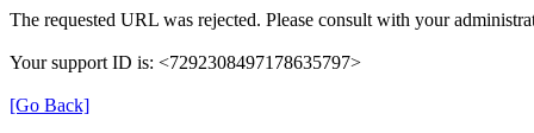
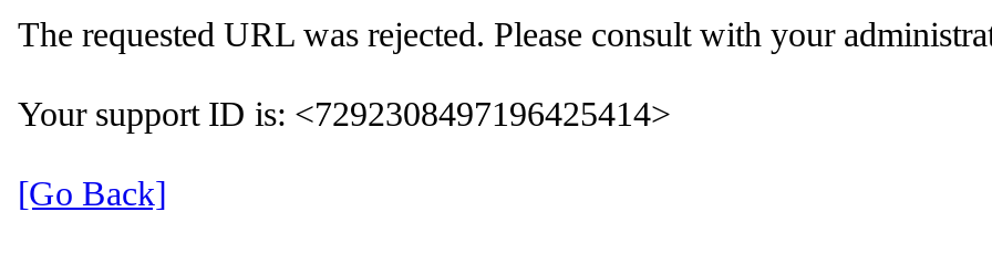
- Your support ID is: <7292308497178635797>
+ Your support ID is: <7292308497196425414>
